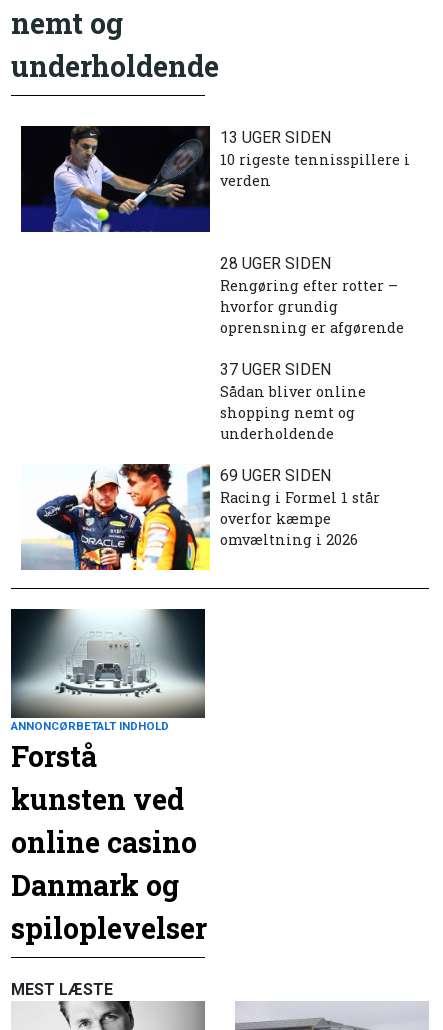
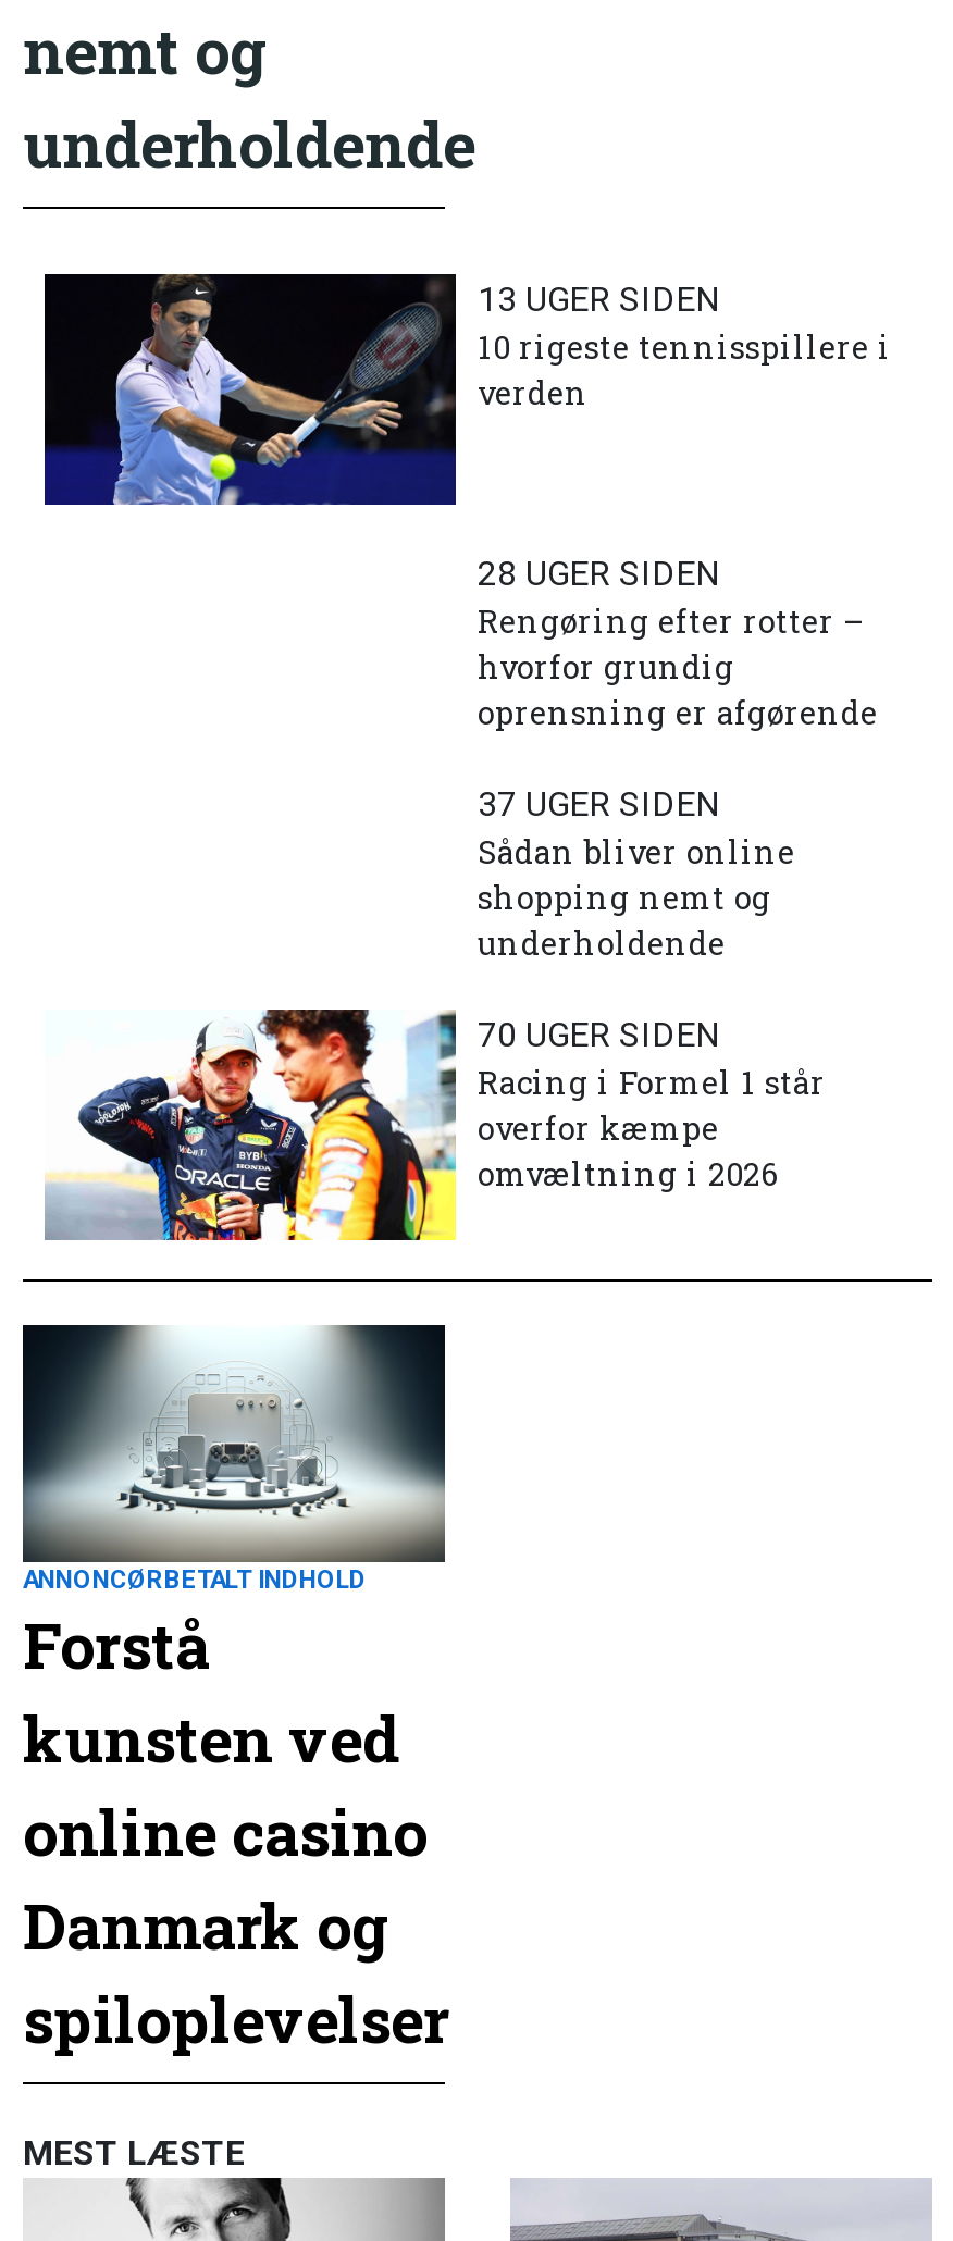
- 69 UGER SIDEN
+ 70 UGER SIDEN
